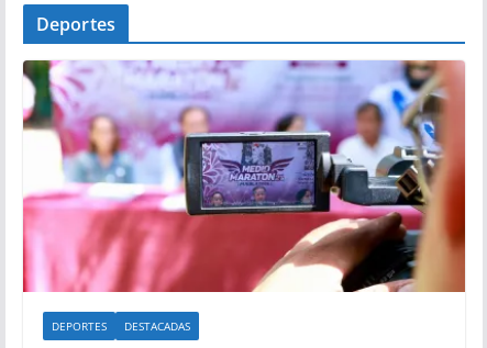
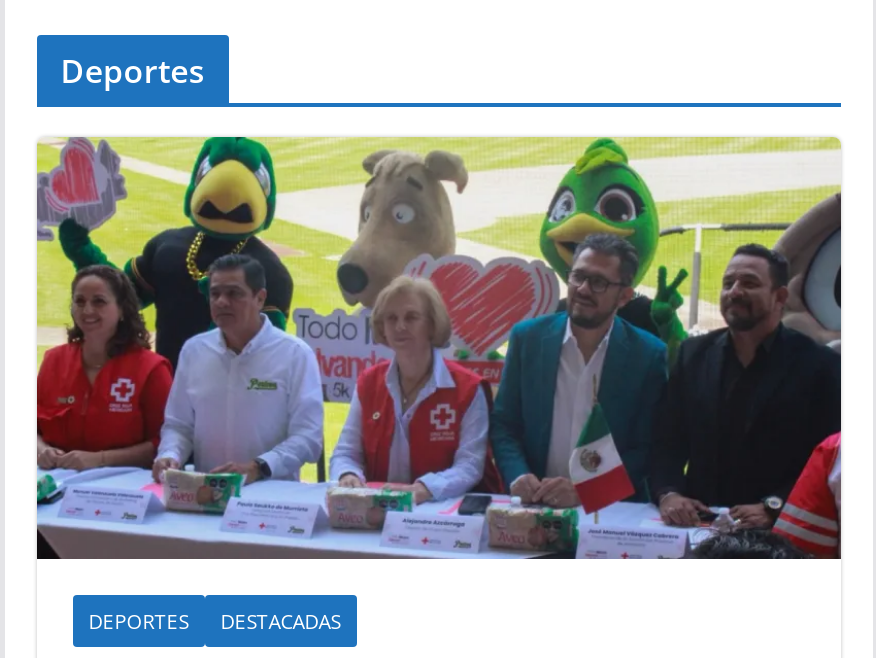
- [image]
+ [image]
